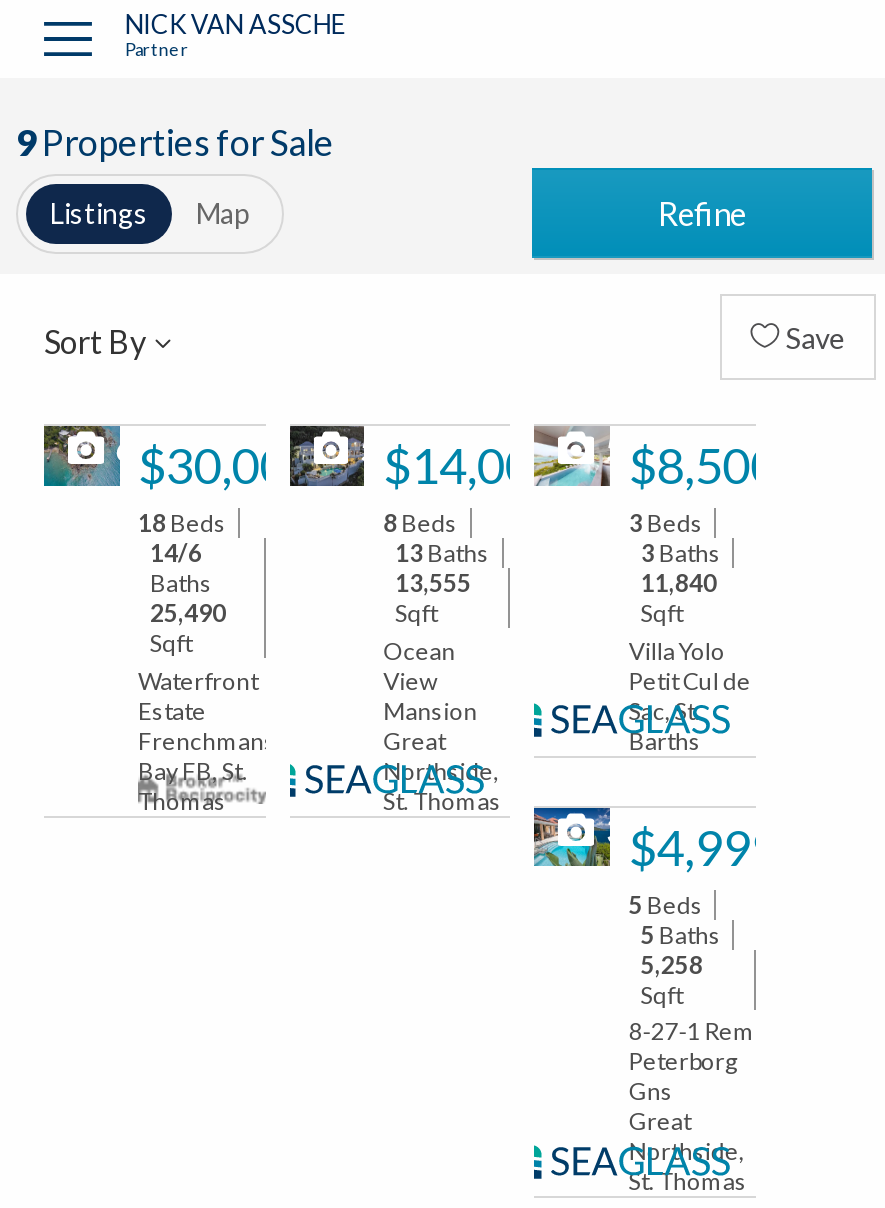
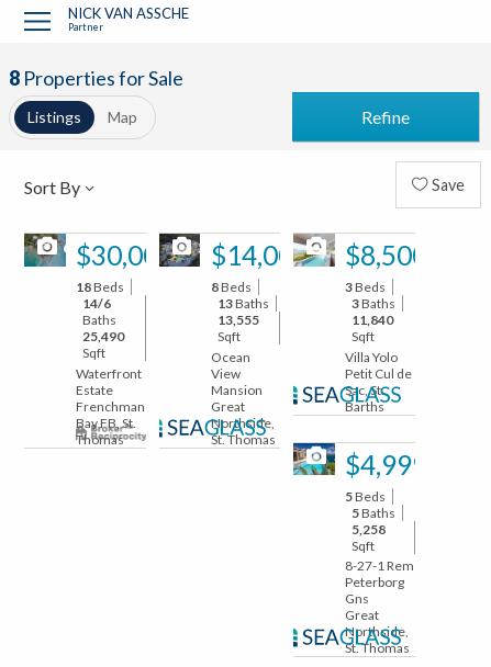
- 9 Properties for Sale
+ 8 Properties for Sale
